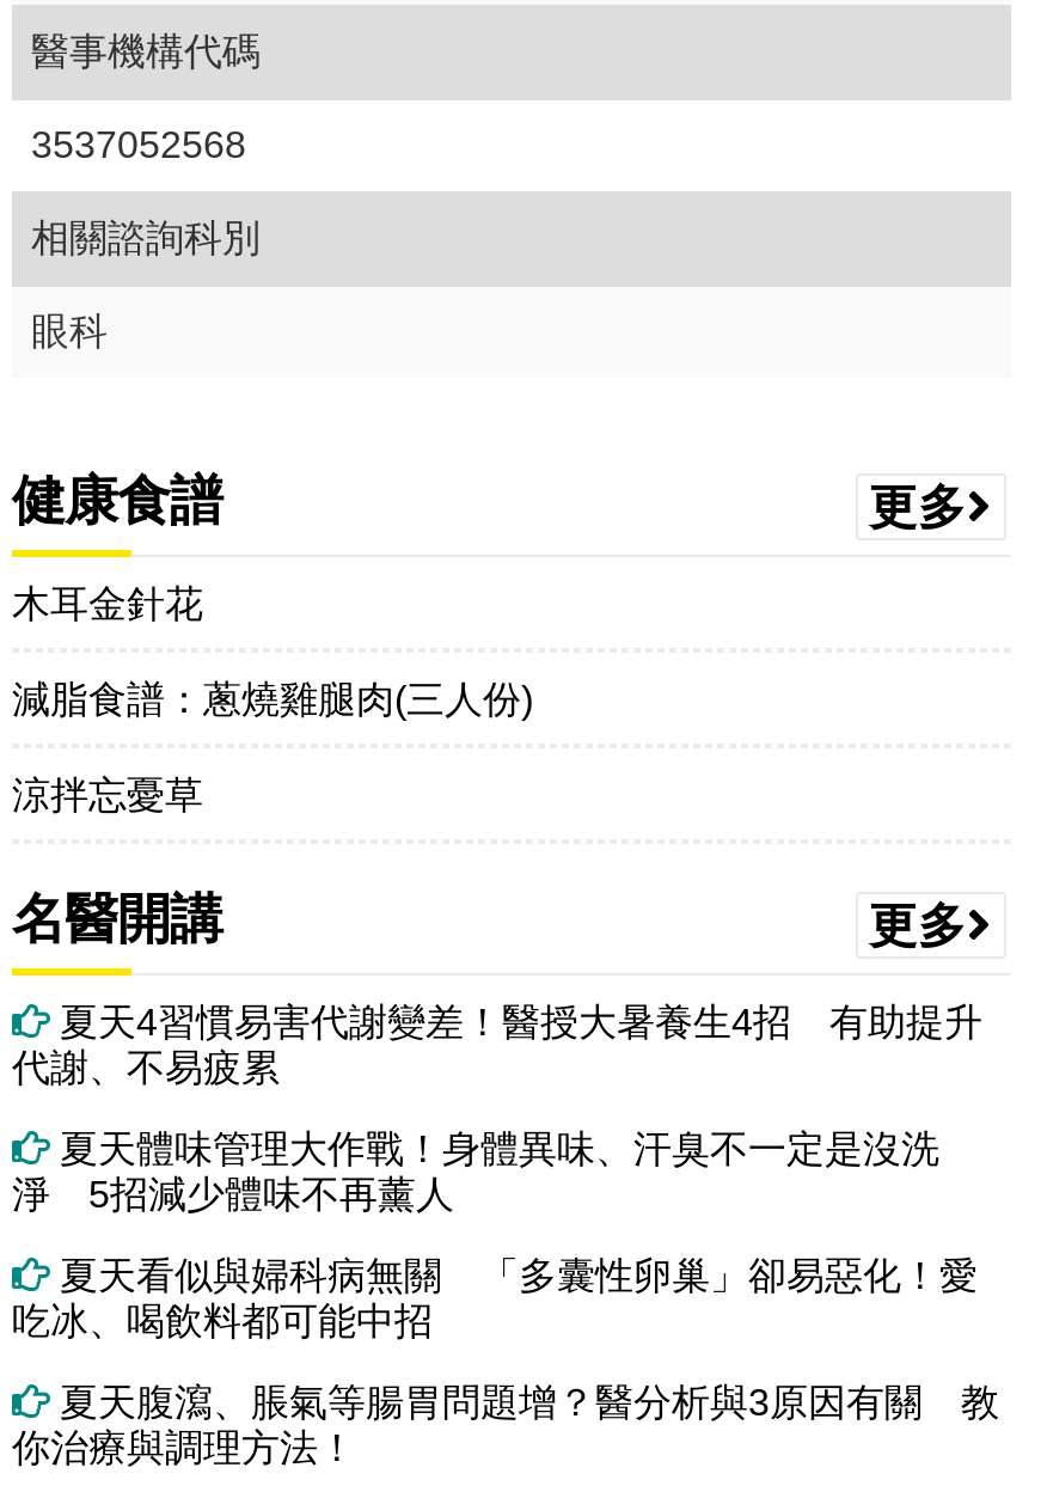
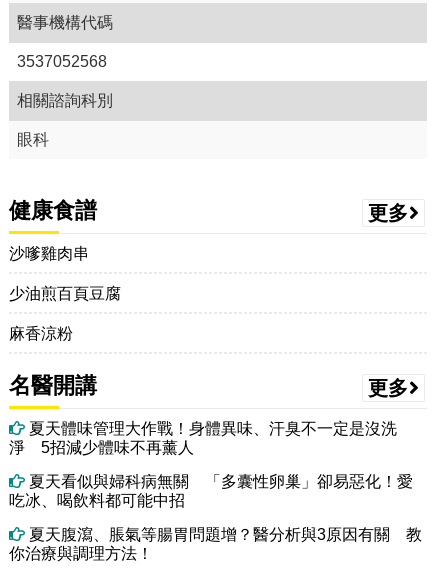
- 木耳金針花
+ 沙嗲雞肉串

- 減脂食譜：蔥燒雞腿肉(三人份)
+ 少油煎百頁豆腐

- 涼拌忘憂草
+ 麻香涼粉

- 夏天4習慣易害代謝變差！醫授大暑養生4招 有助提升
- 代謝、不易疲累
